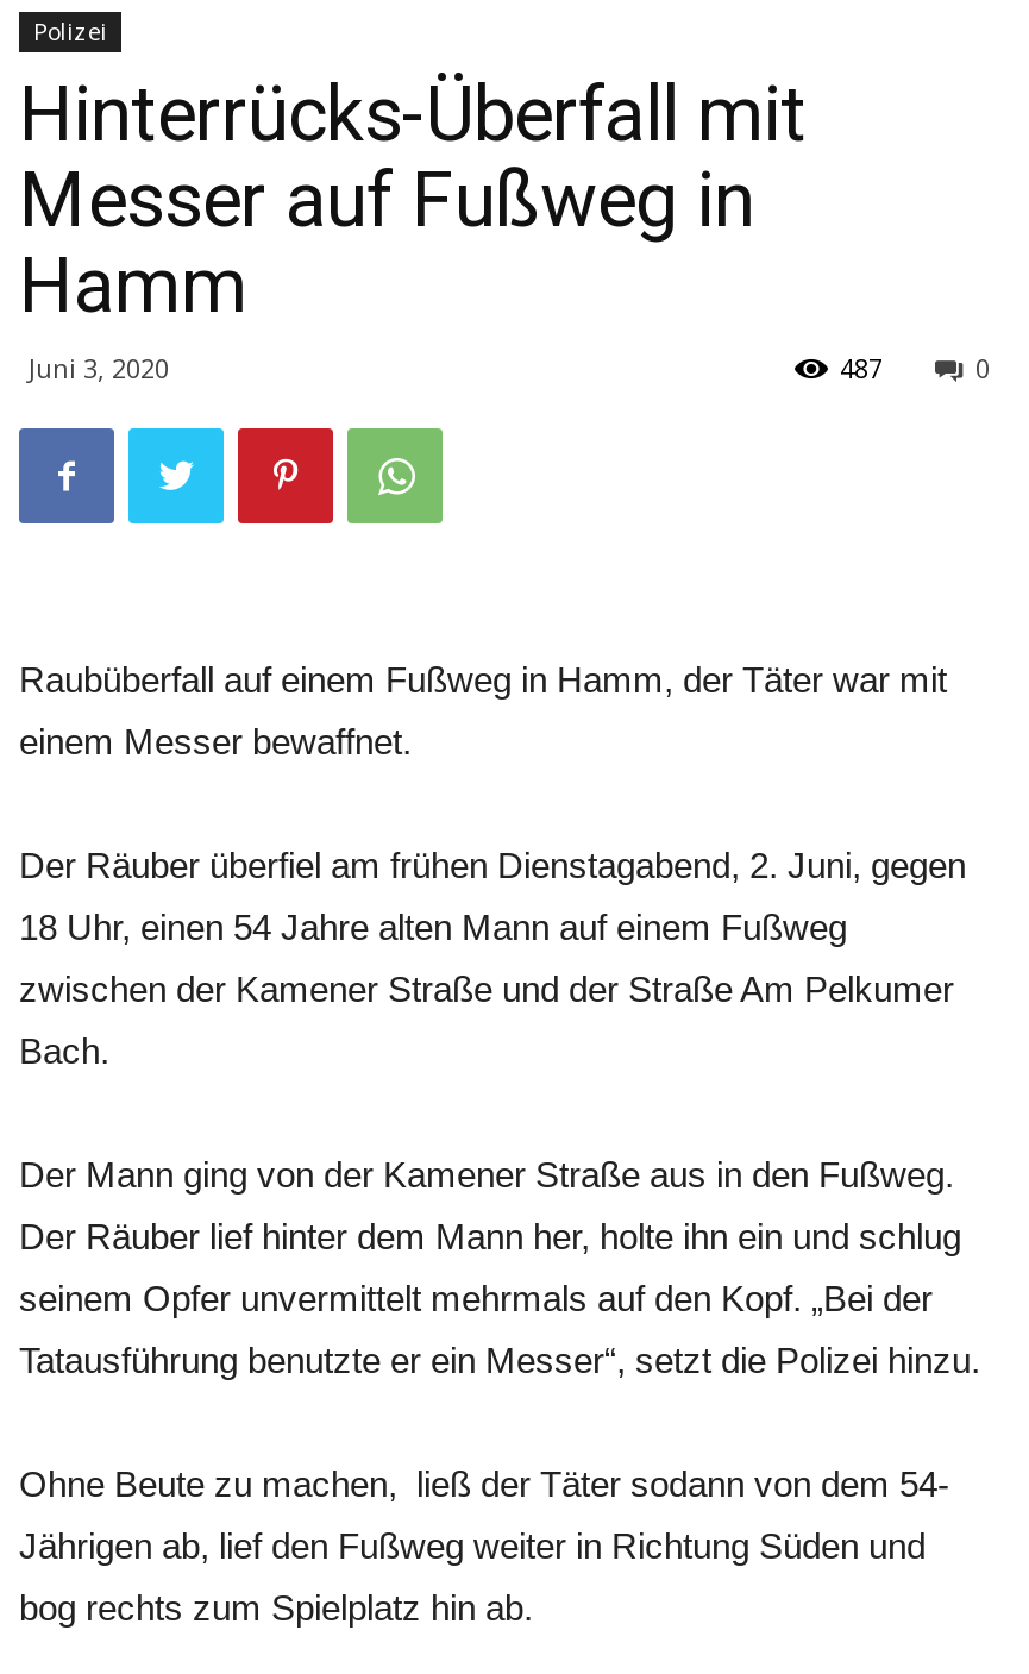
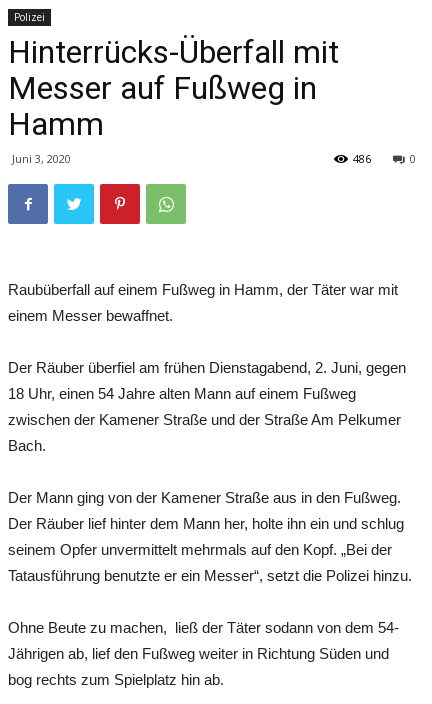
- 487
+ 486
